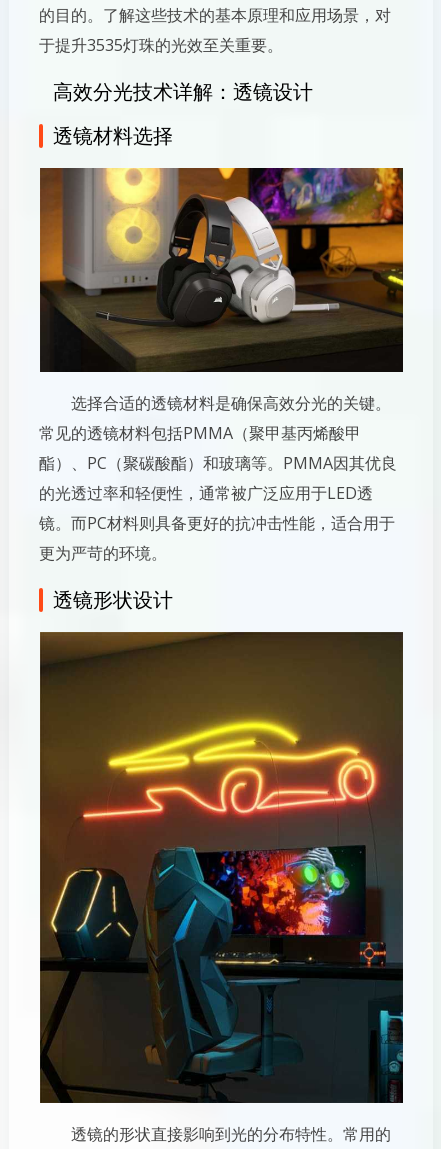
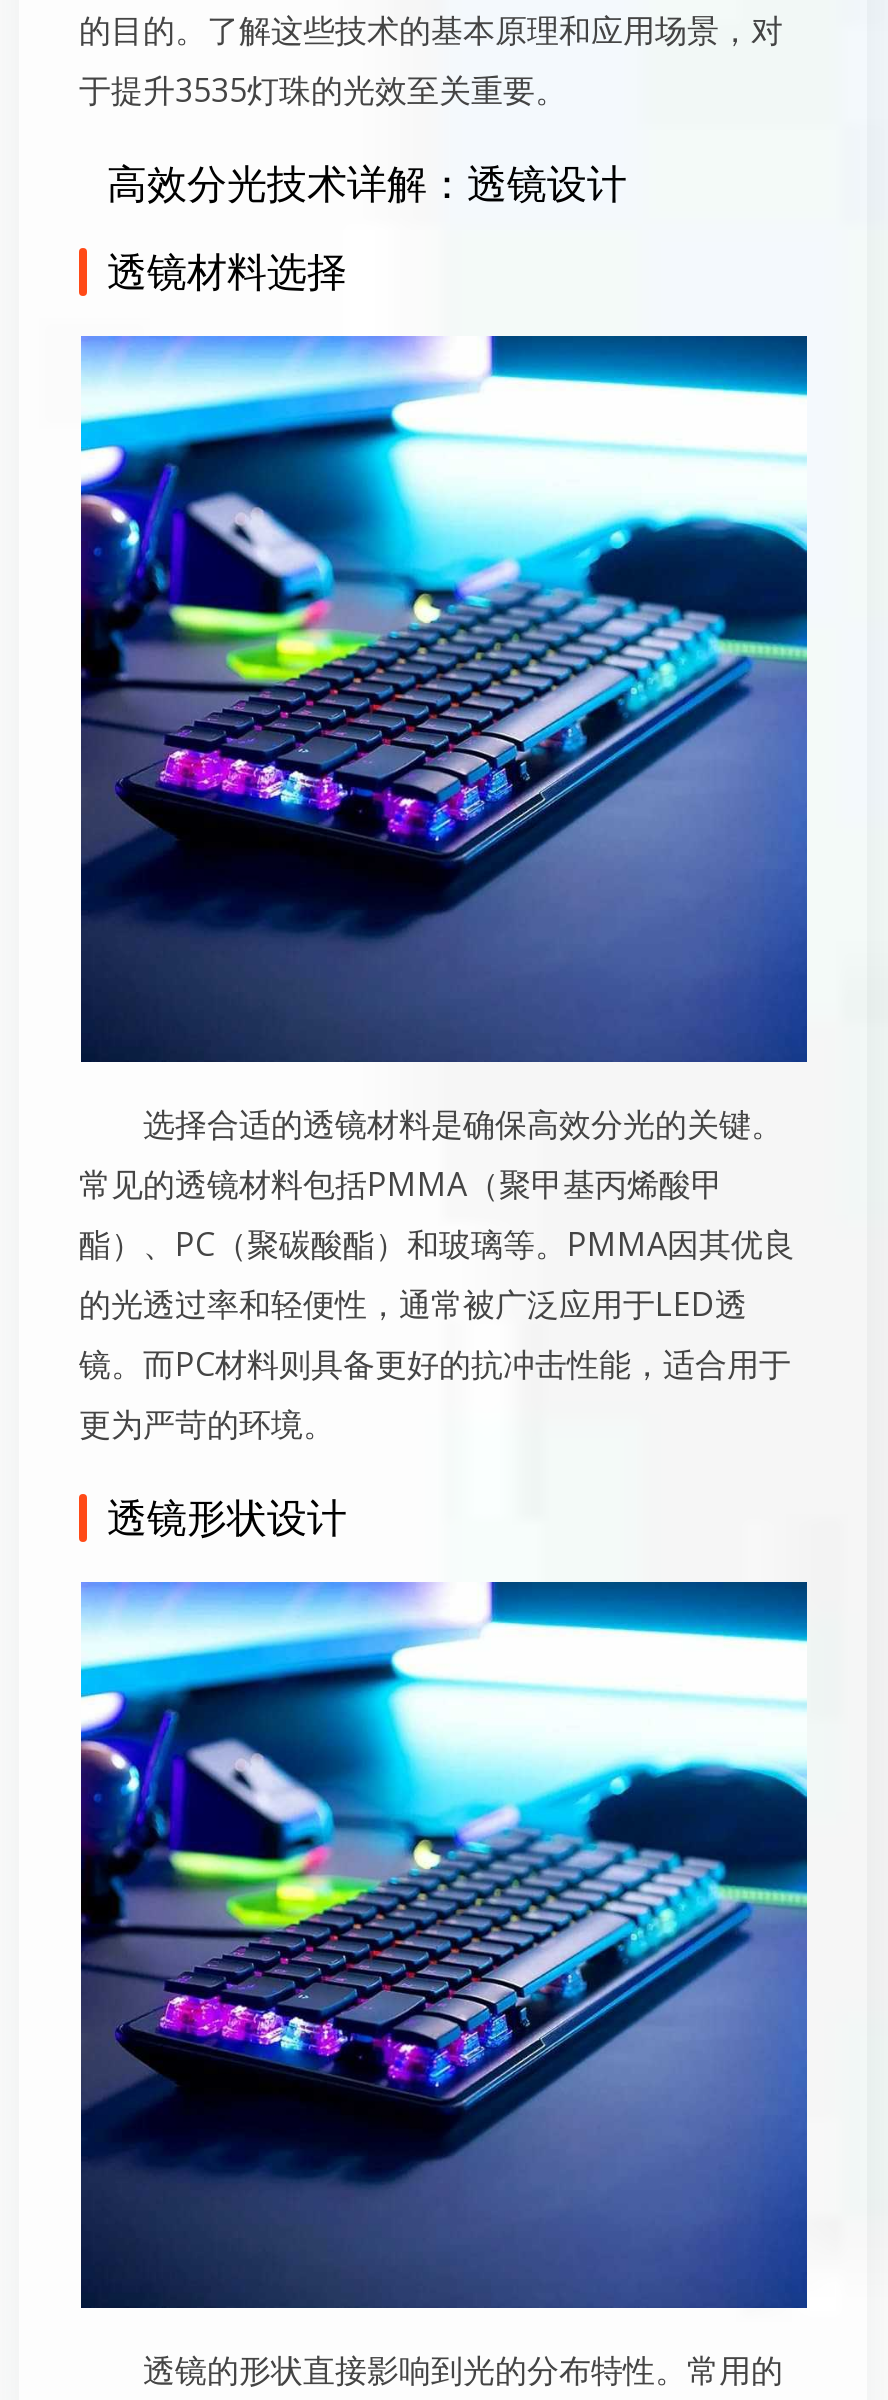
- [image]
+ [image]

moved down: 选择合适的透镜材料是确保高效分光的关键。 | 常见的透镜材料包括PMMA（聚甲基丙烯酸甲 | 酯）、PC（聚碳酸酯）和玻璃等。PMMA因其优良 | 的光透过率和轻便性，通常被广泛应用于LED透 | 镜。而PC材料则具备更好的抗冲击性能，适合用于 | 更为严苛的环境。 | 透镜形状设计

- [image]
+ [image]
